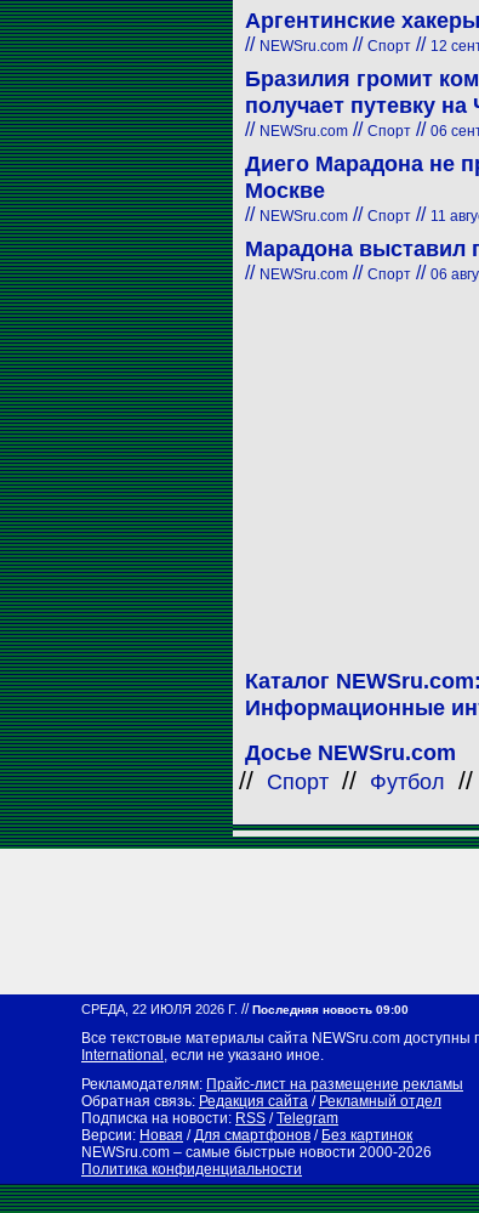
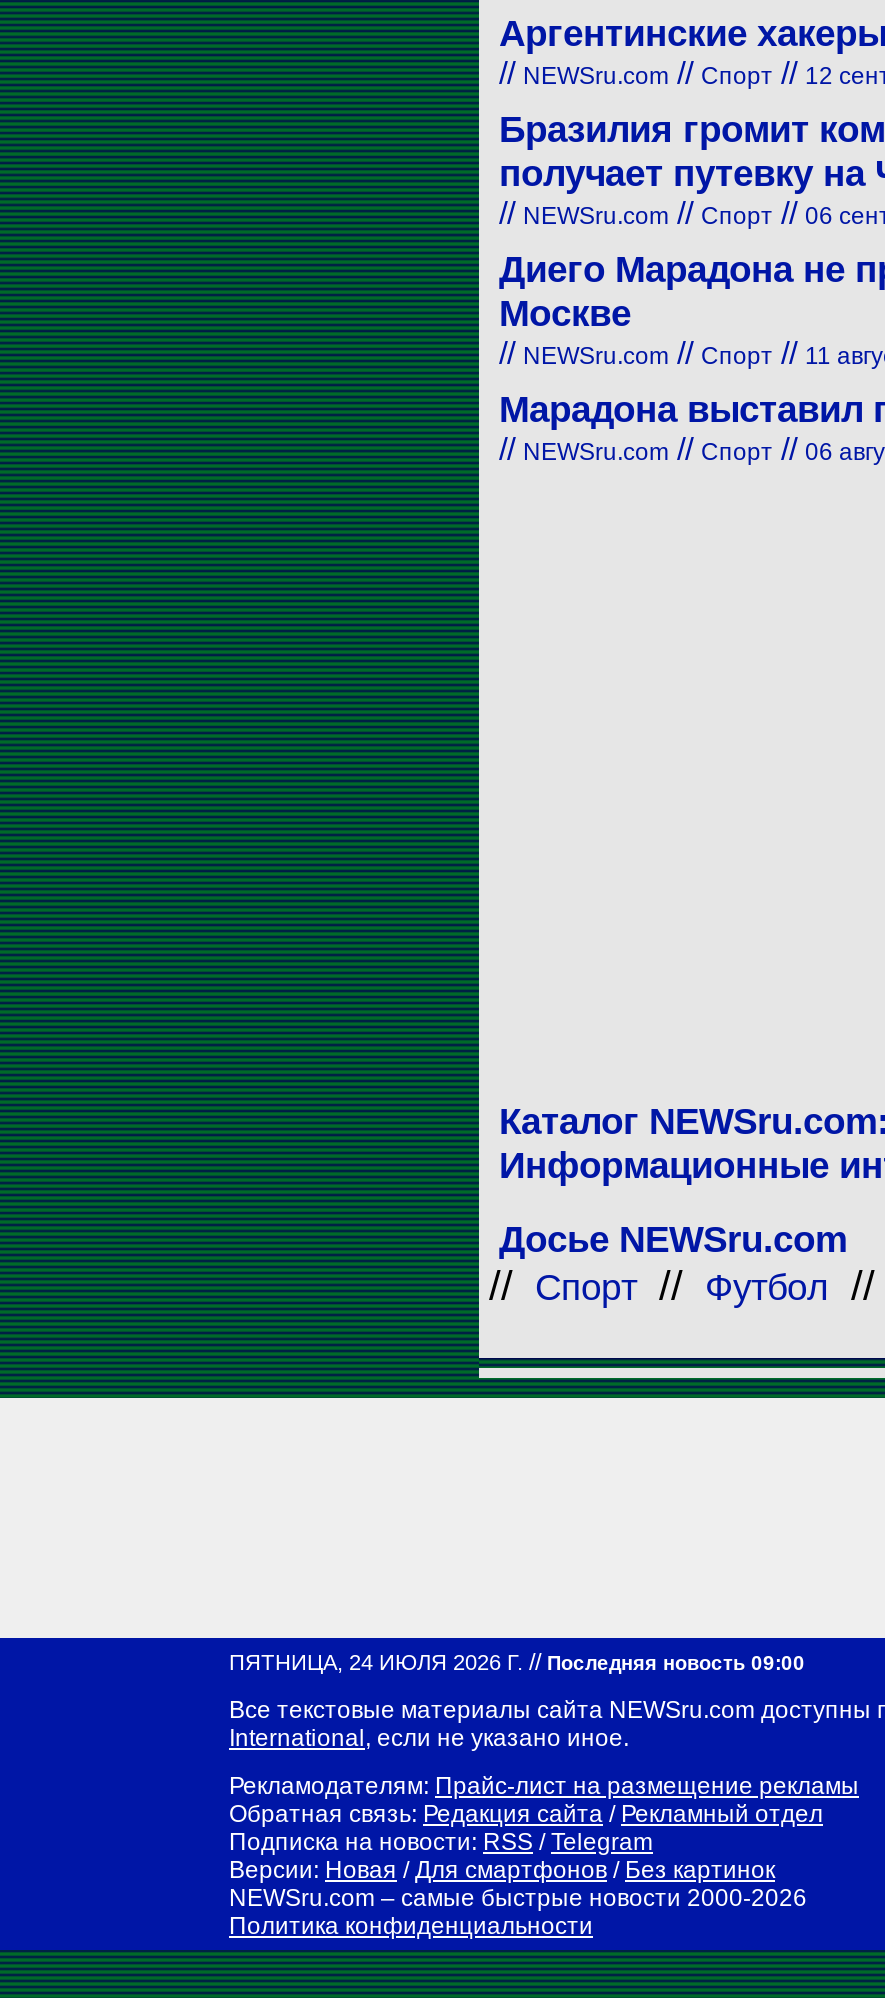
- СРЕДА, 22 ИЮЛЯ 2026 Г. // Последняя новость 09:00
+ ПЯТНИЦА, 24 ИЮЛЯ 2026 Г. // Последняя новость 09:00
